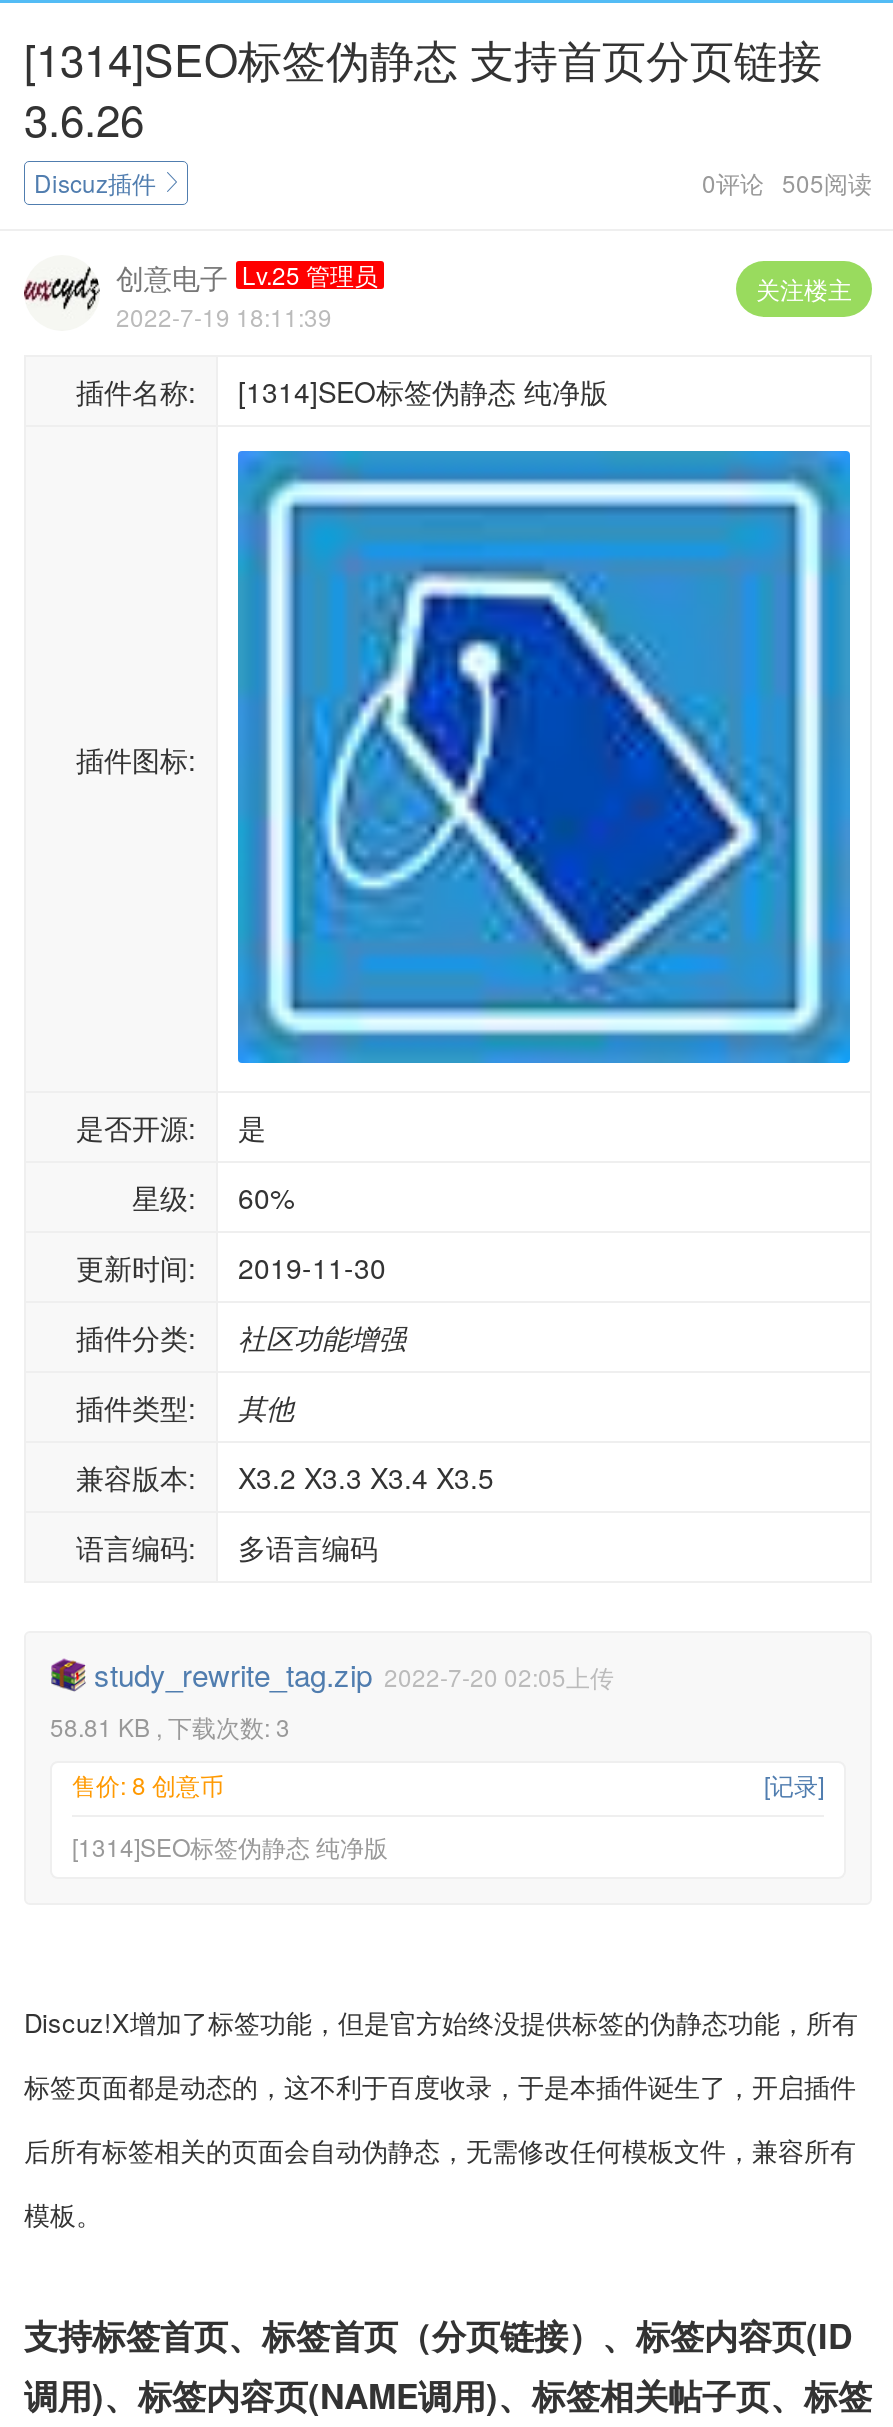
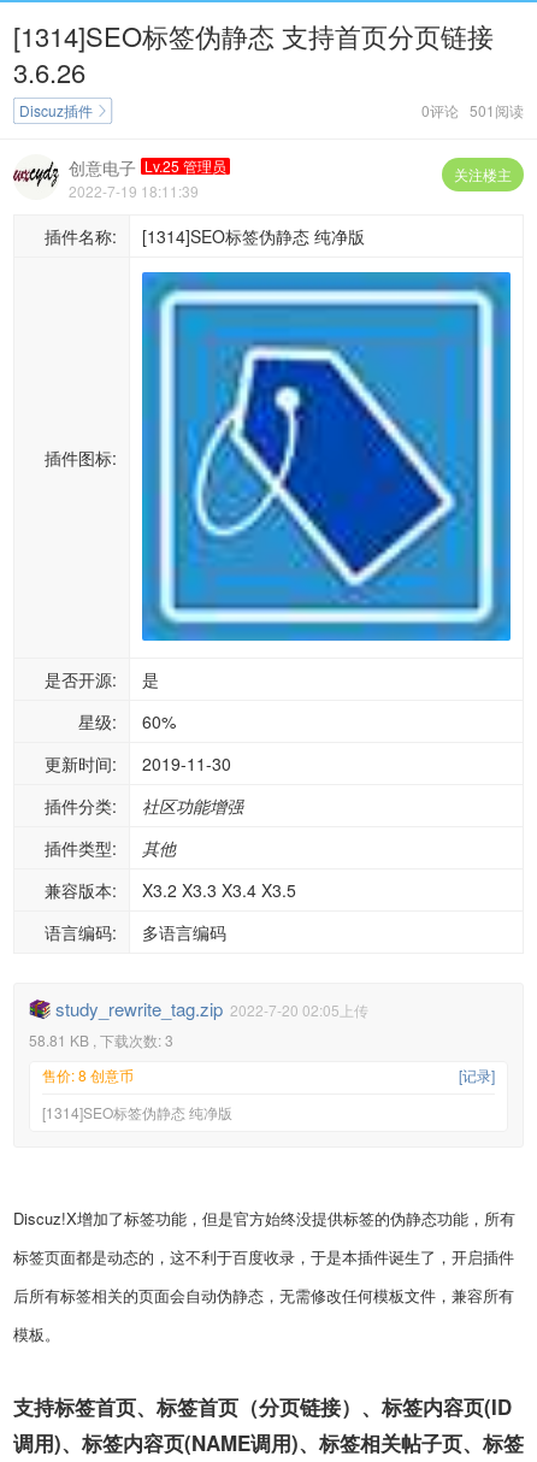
- 0评论 505阅读
+ 0评论 501阅读
